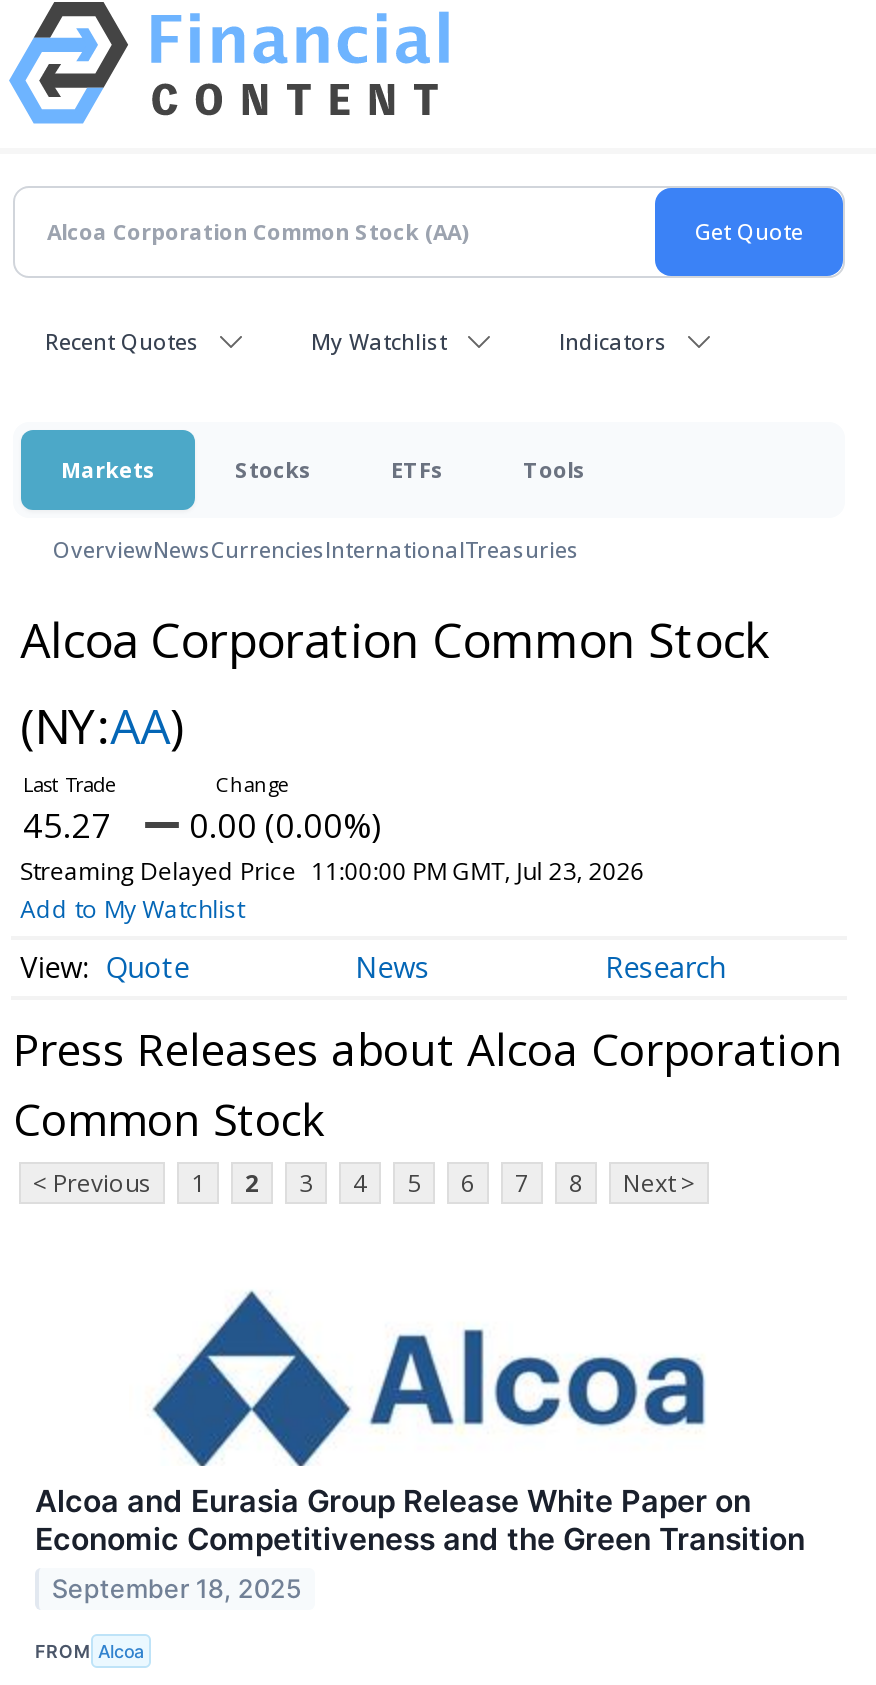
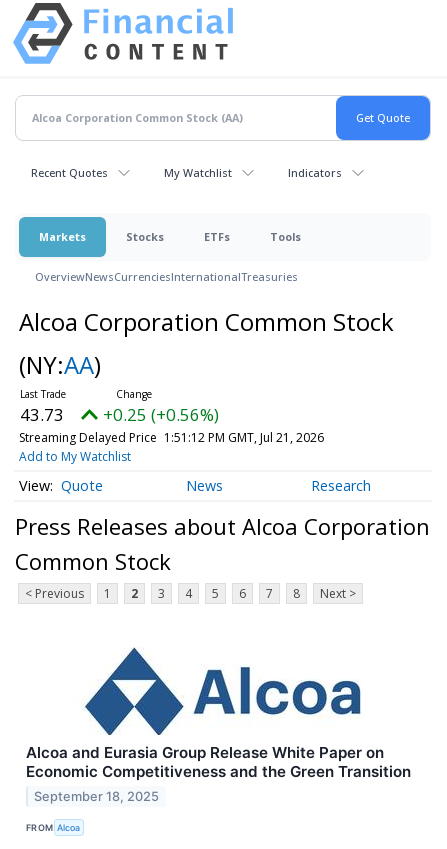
- 45.27
+ 43.73

- 0.00 (0.00%)
+ +0.25 (+0.56%)

- Streaming Delayed Price 11:00:00 PM GMT, Jul 23, 2026
+ Streaming Delayed Price 1:51:12 PM GMT, Jul 21, 2026
